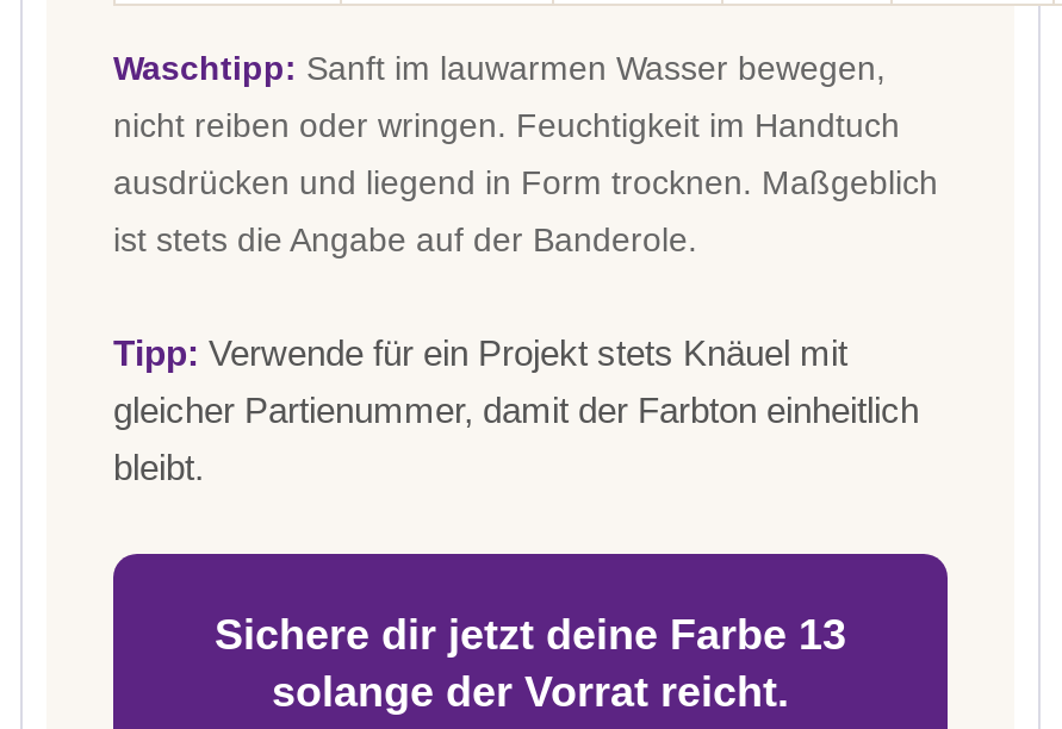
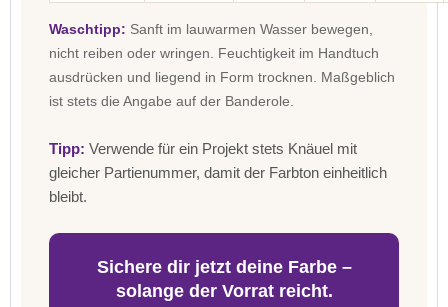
- Sichere dir jetzt deine Farbe 13
+ Sichere dir jetzt deine Farbe –
